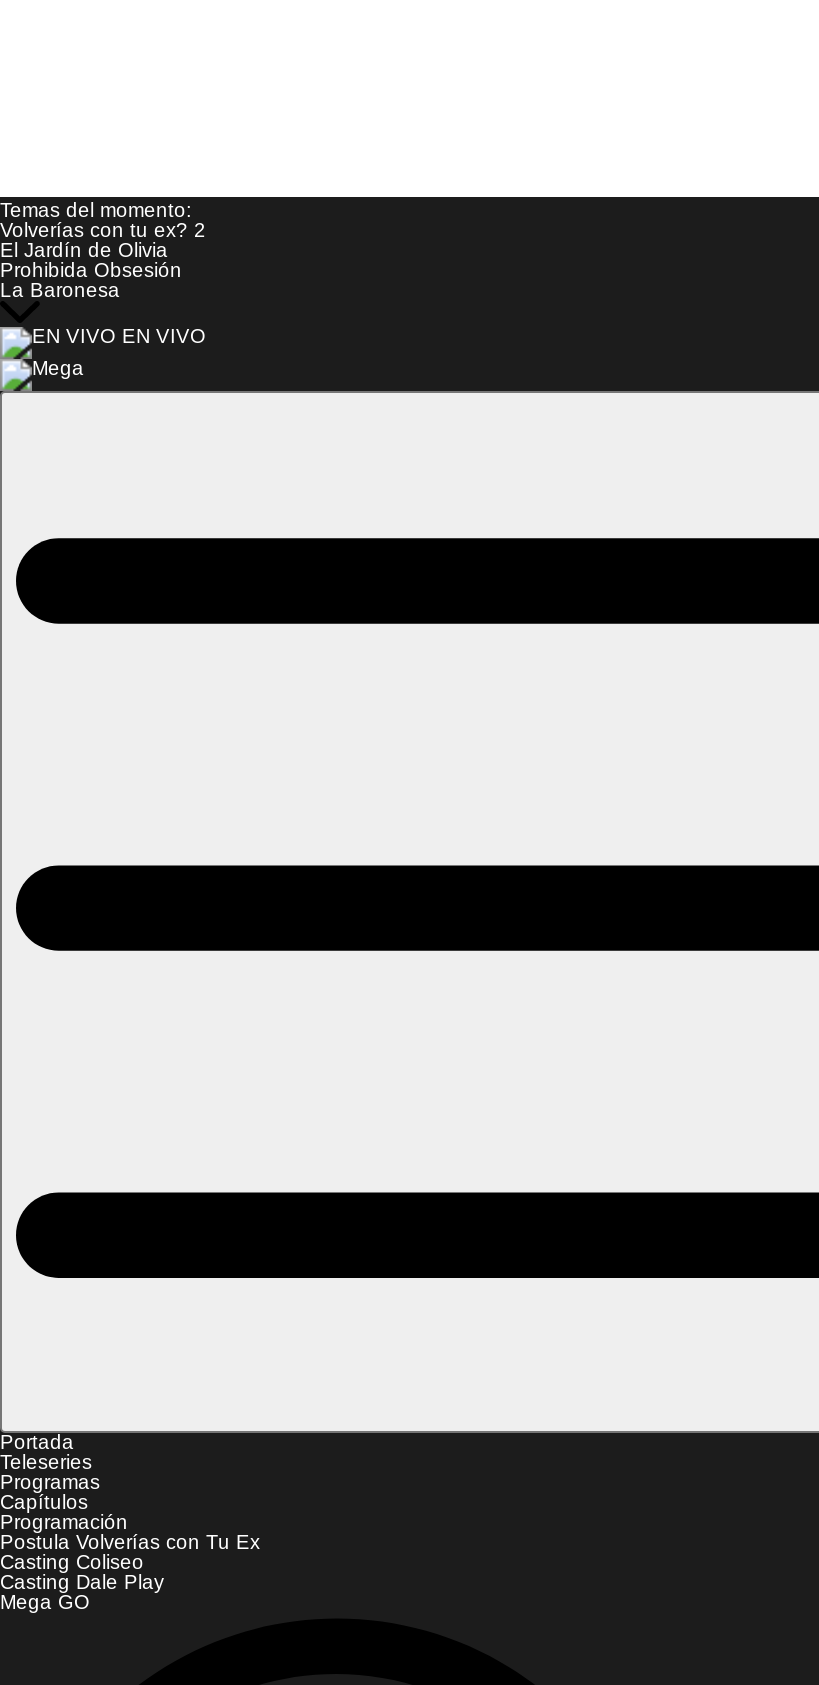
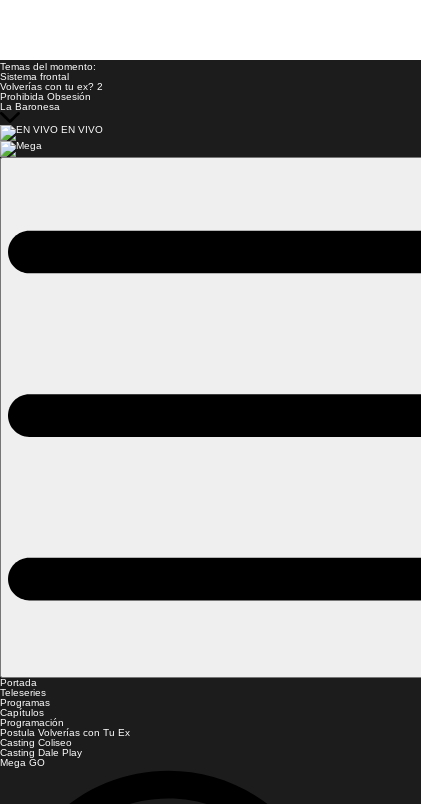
+ Sistema frontal

- El Jardín de Olivia
